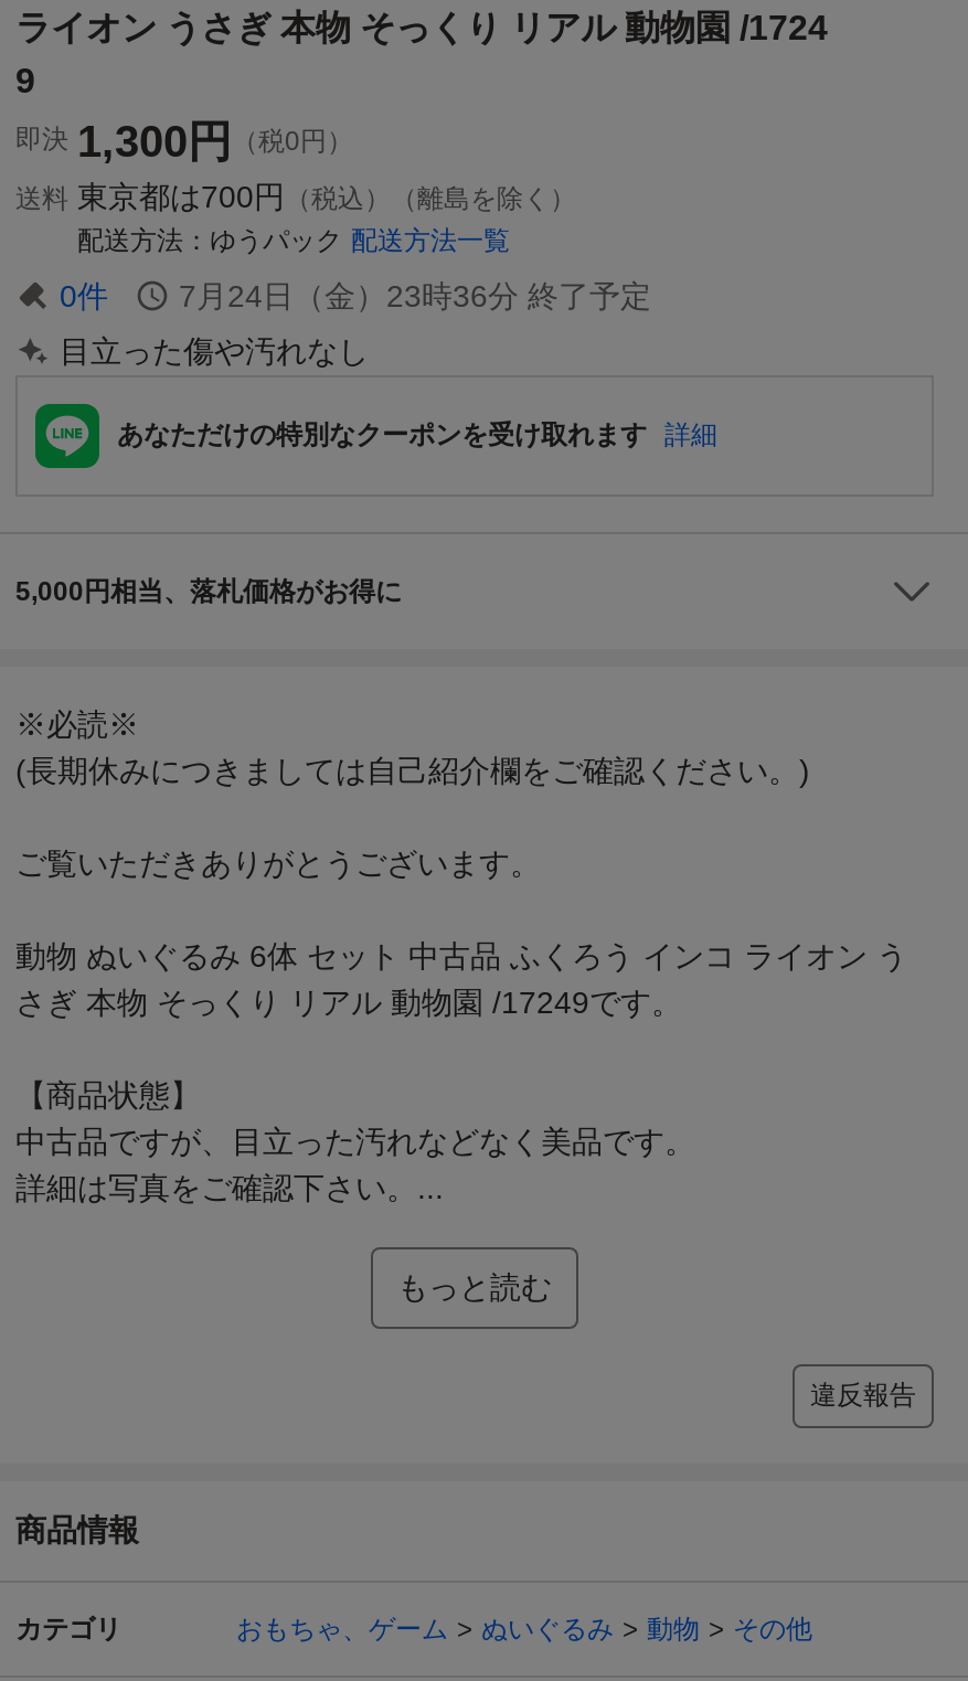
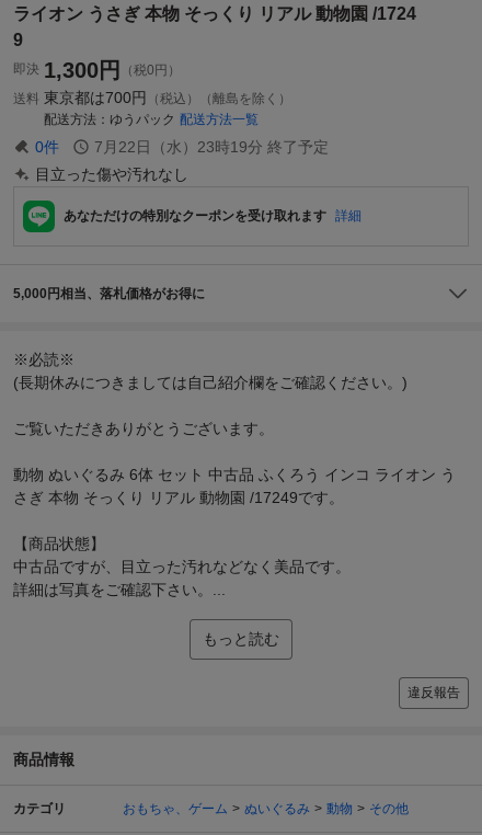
- 7月24日（金）23時36分 終了予定
+ 7月22日（水）23時19分 終了予定
